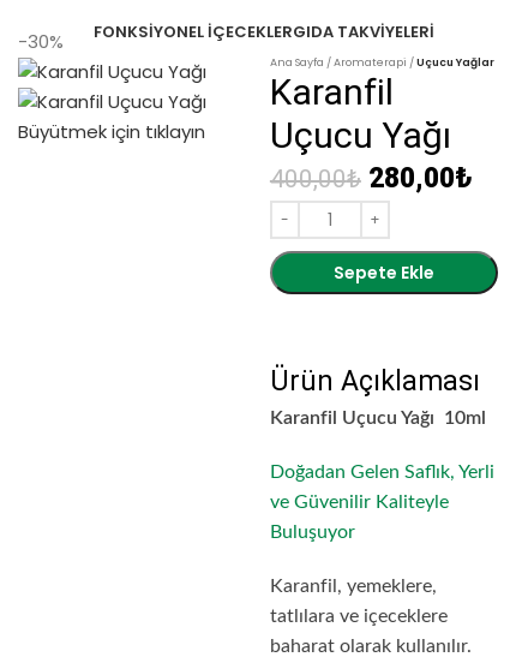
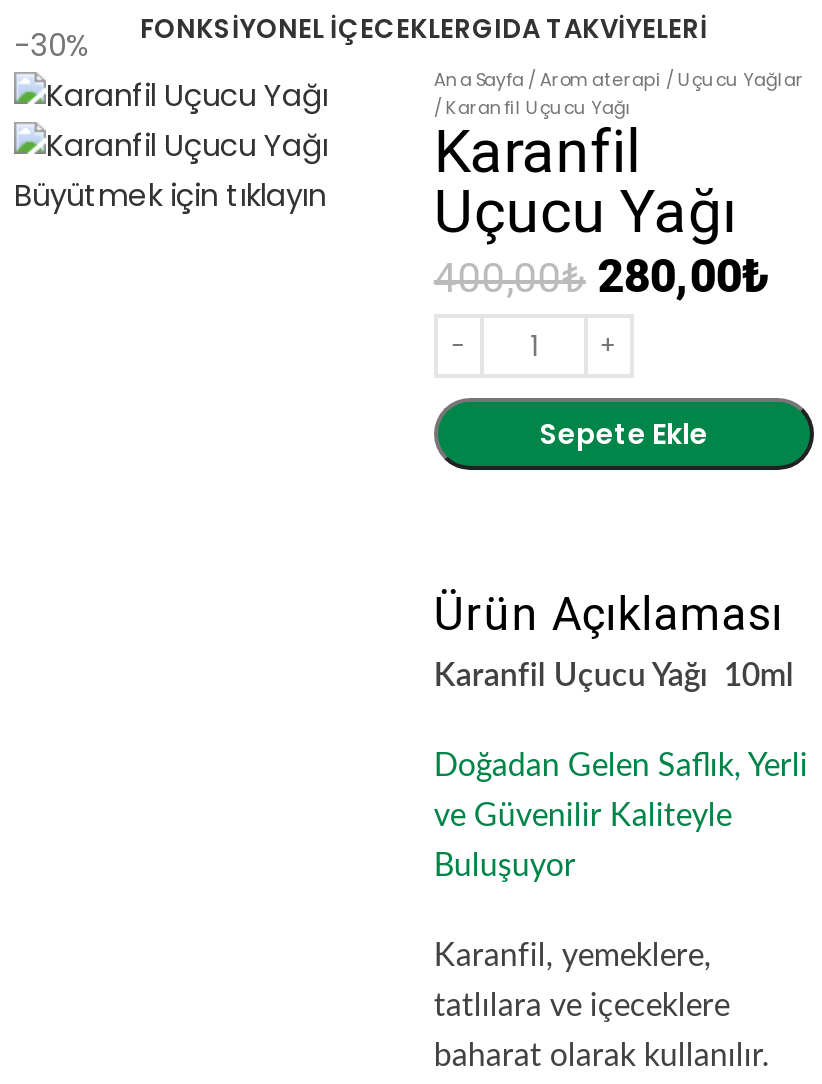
+ Karanfil Uçucu Yağı
